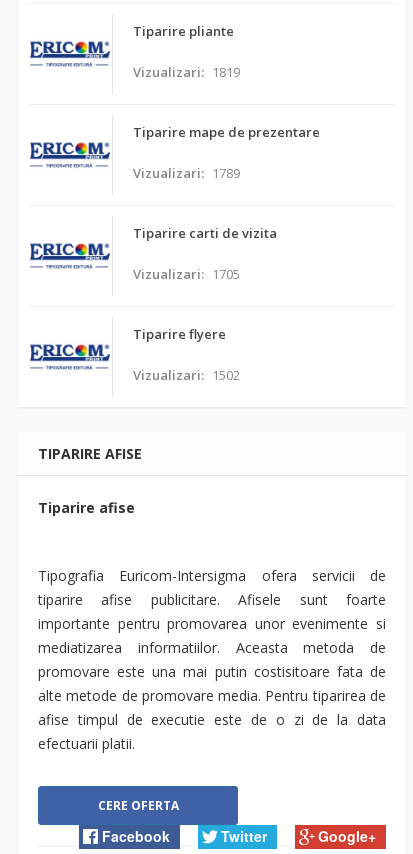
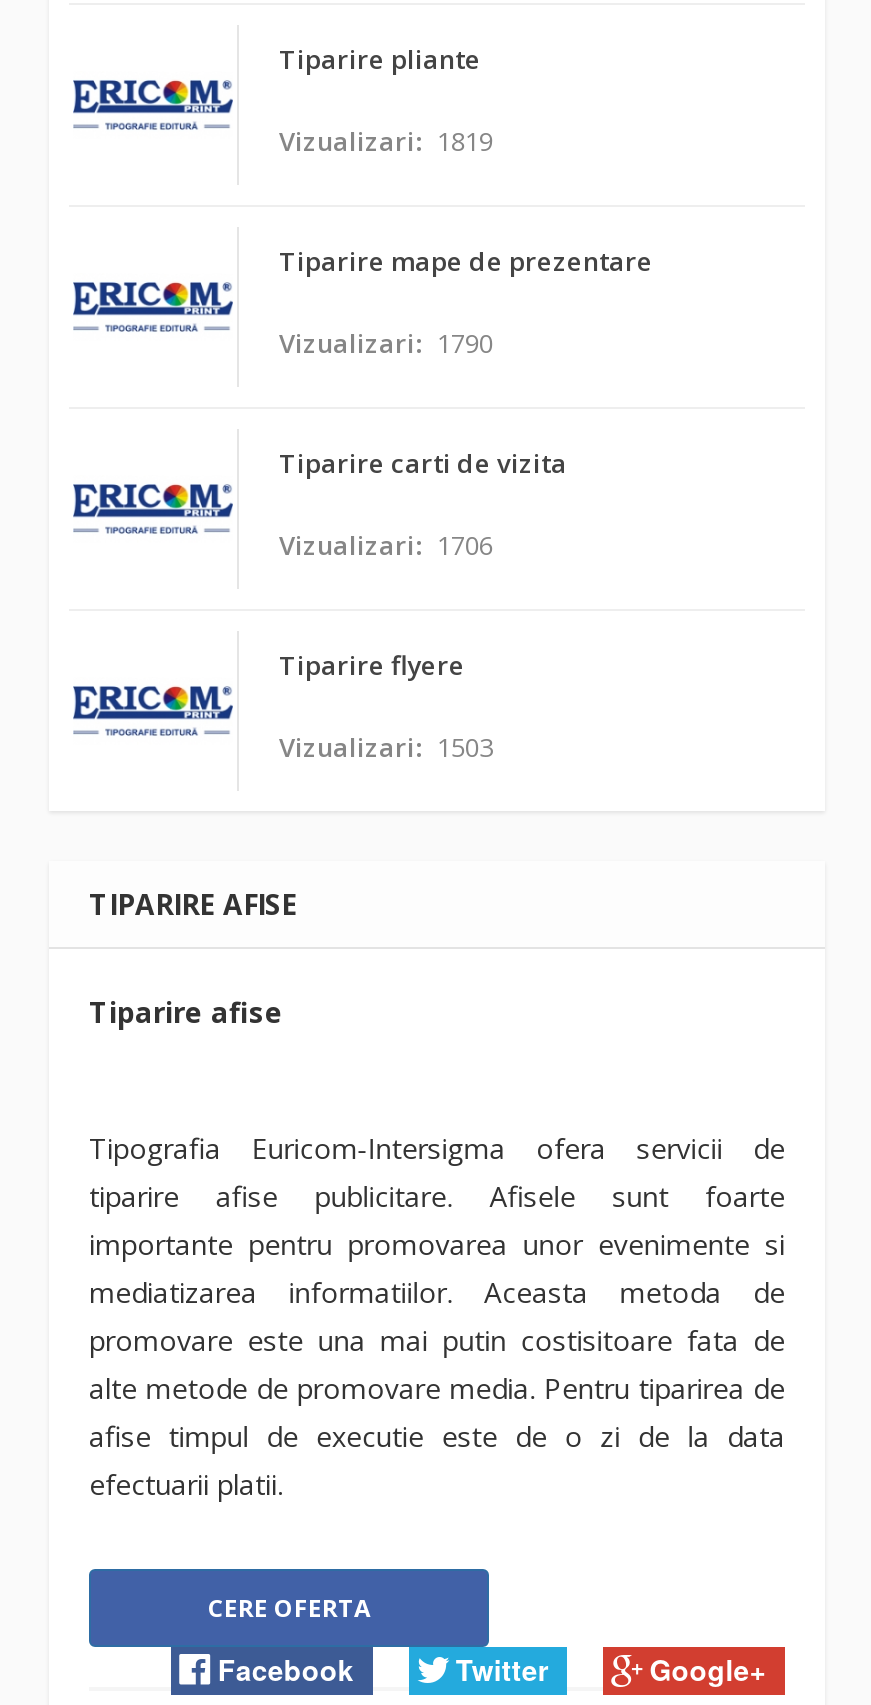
- Vizualizari: 1789
+ Vizualizari: 1790

- Vizualizari: 1705
+ Vizualizari: 1706

- Vizualizari: 1502
+ Vizualizari: 1503
